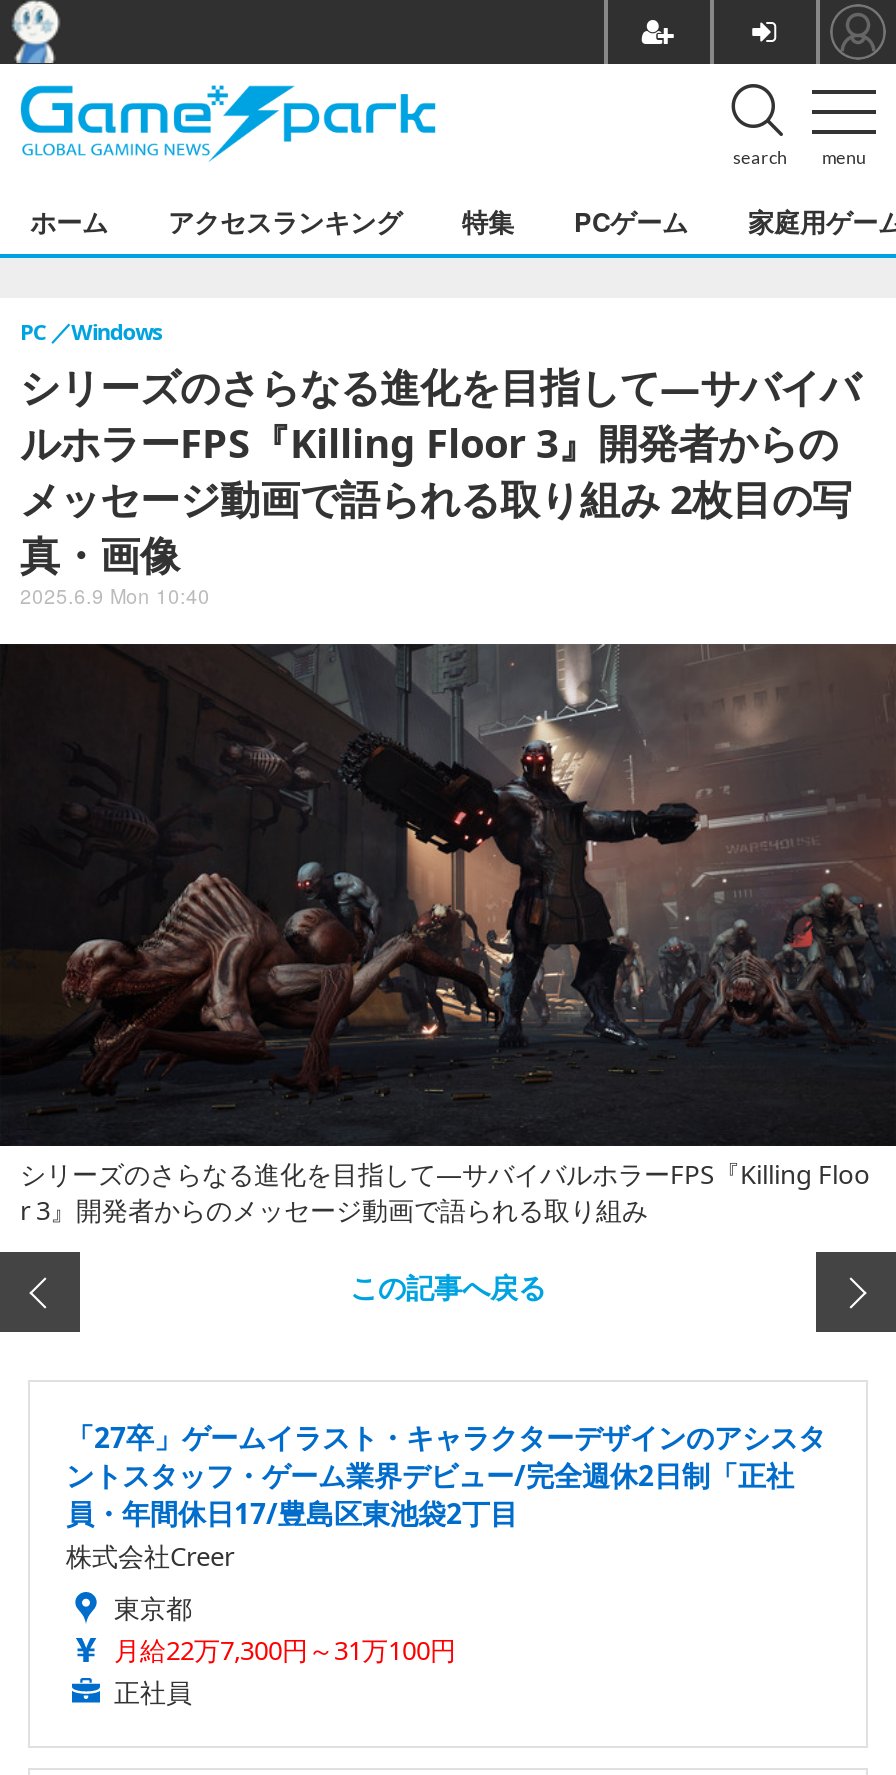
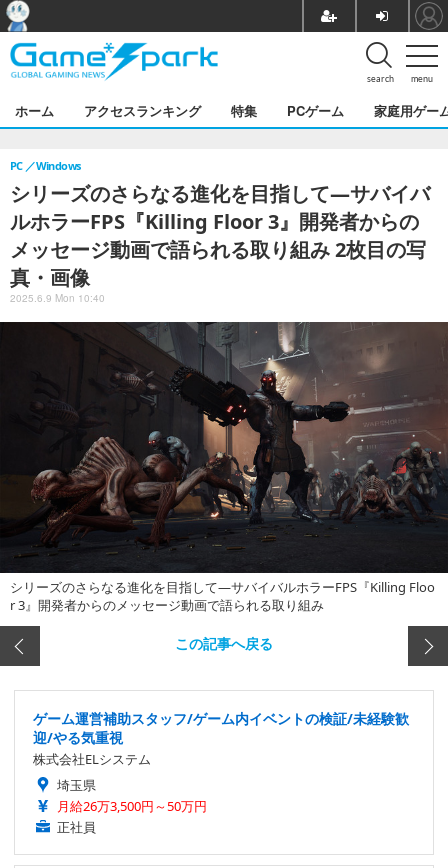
- 「27卒」ゲームイラスト・キャラクターデザインのアシスタ
- ントスタッフ・ゲーム業界デビュー/完全週休2日制「正社
- 員・年間休日17/豊島区東池袋2丁目
- 株式会社Creer
- 東京都
- 月給22万7,300円～31万100円
+ ゲーム運営補助スタッフ/ゲーム内イベントの検証/未経験歓
+ 迎/やる気重視
+ 株式会社ELシステム
+ 埼玉県
+ 月給26万3,500円～50万円
